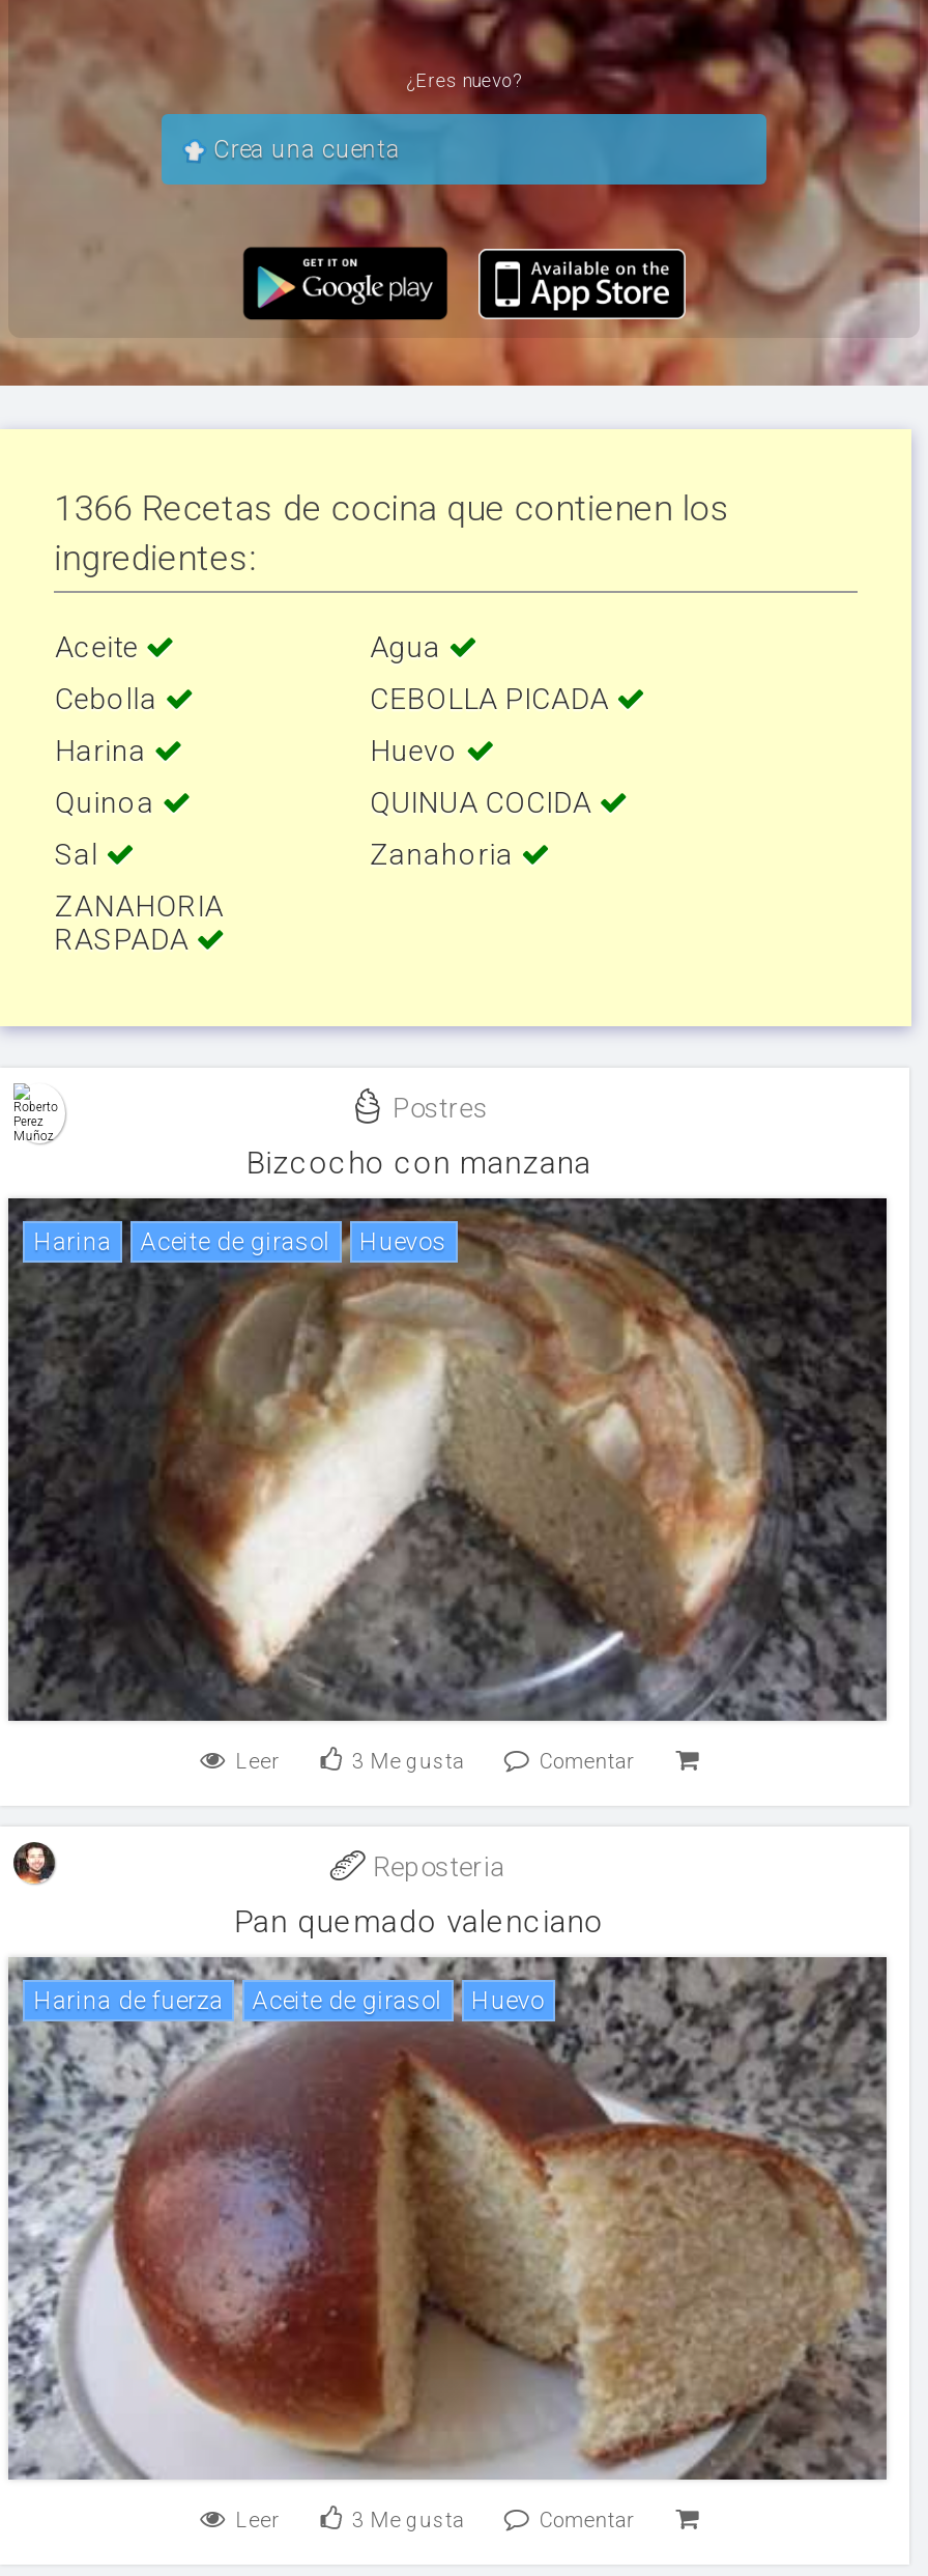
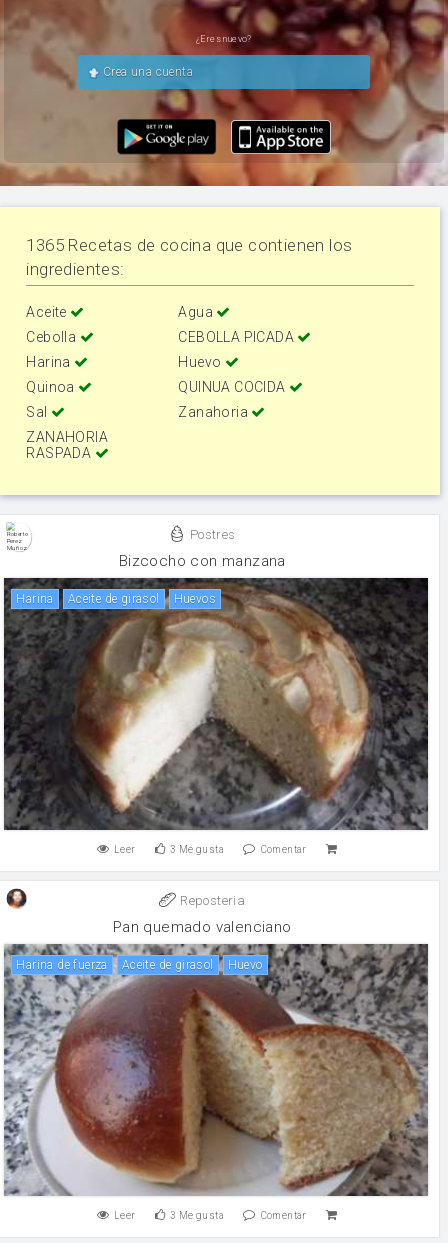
- 1366 Recetas de cocina que contienen los
+ 1365 Recetas de cocina que contienen los
